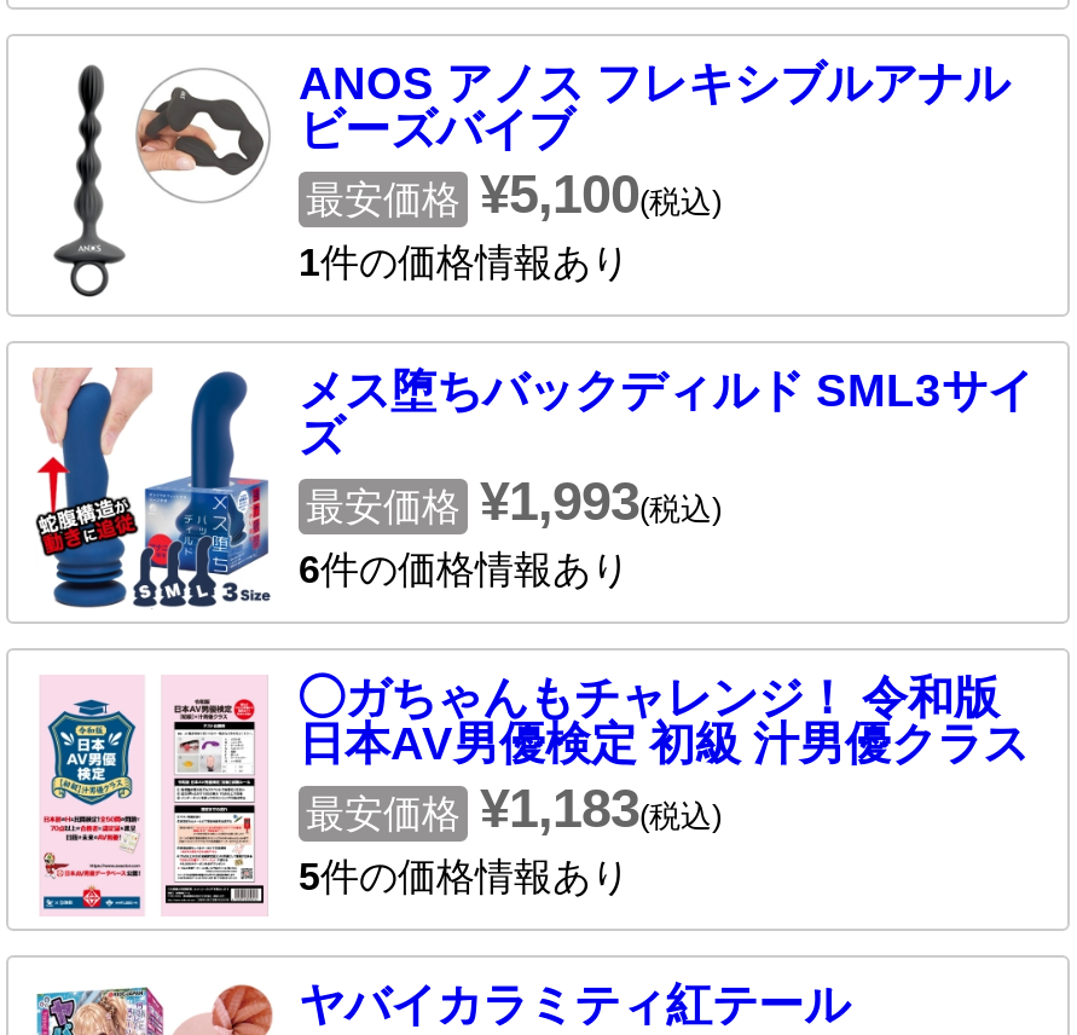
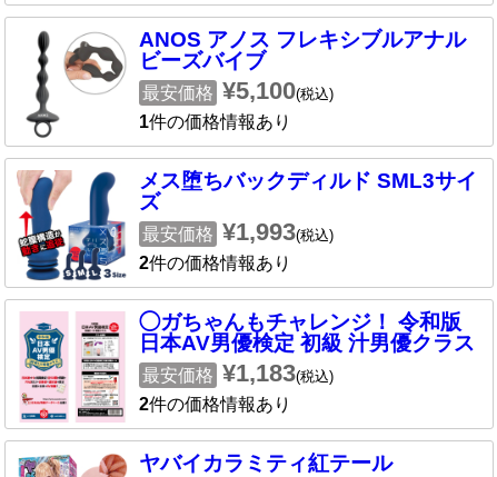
- 6件の価格情報あり
+ 2件の価格情報あり

- 5件の価格情報あり
+ 2件の価格情報あり
